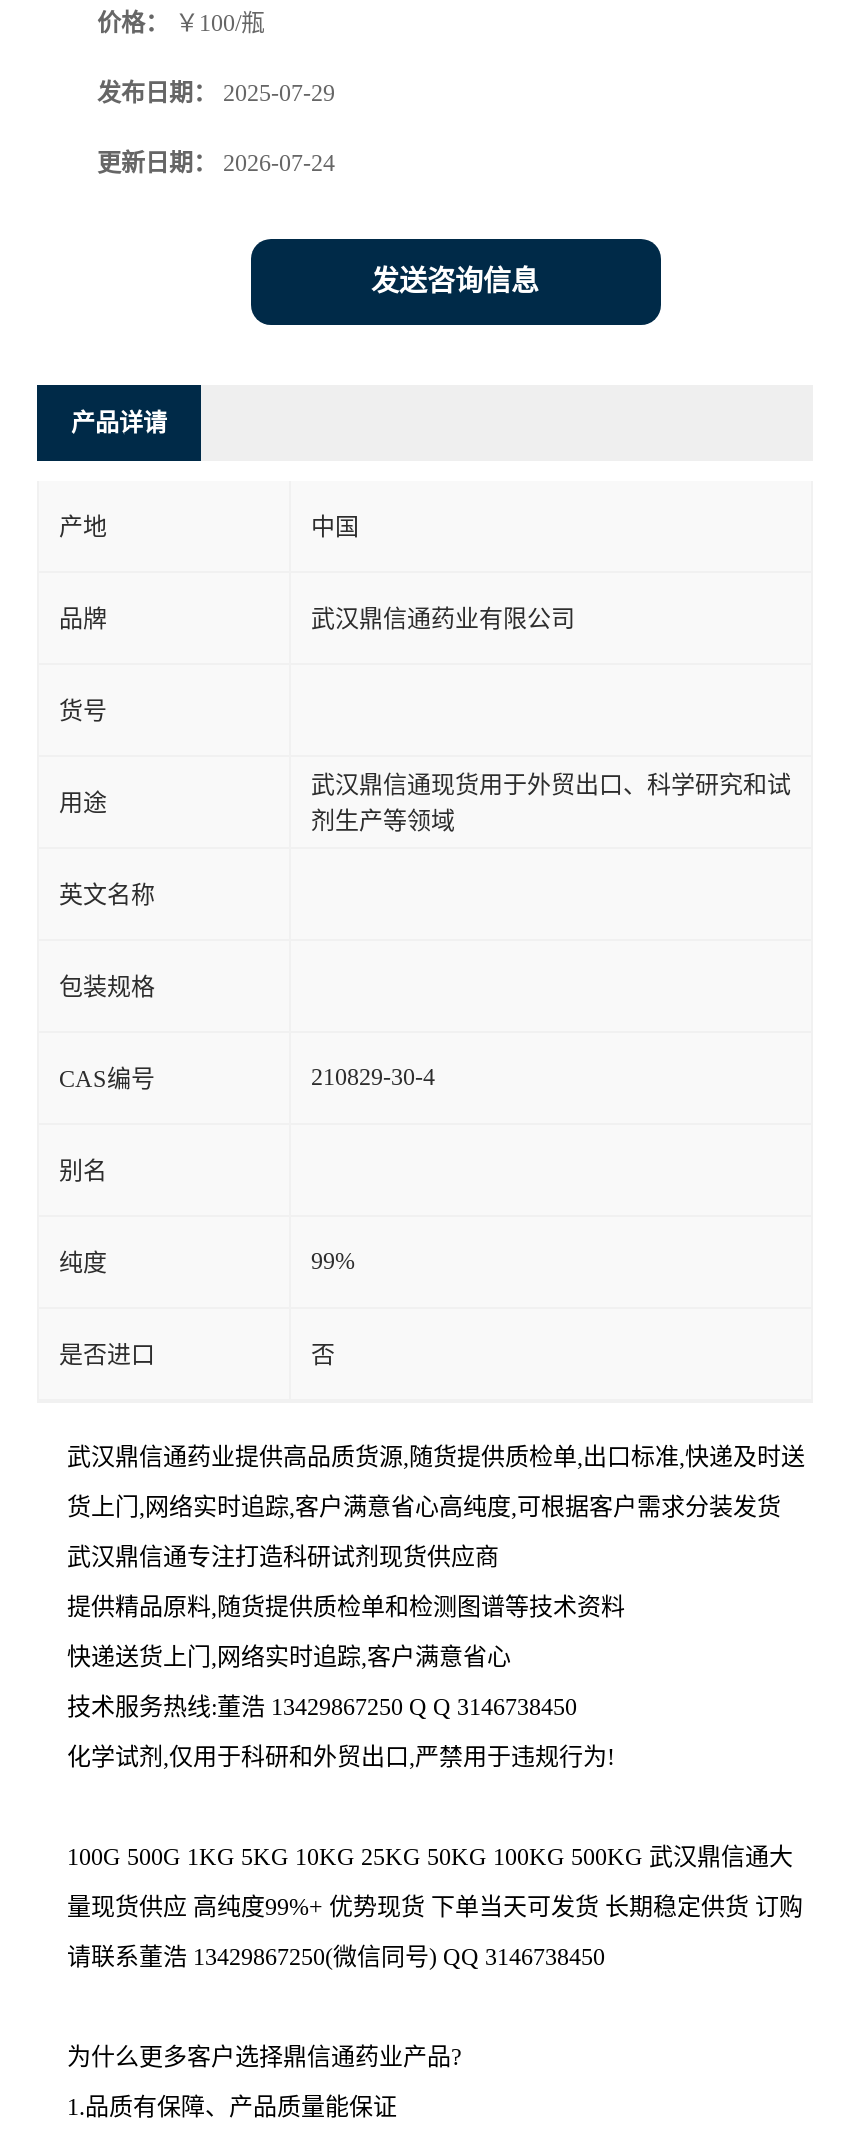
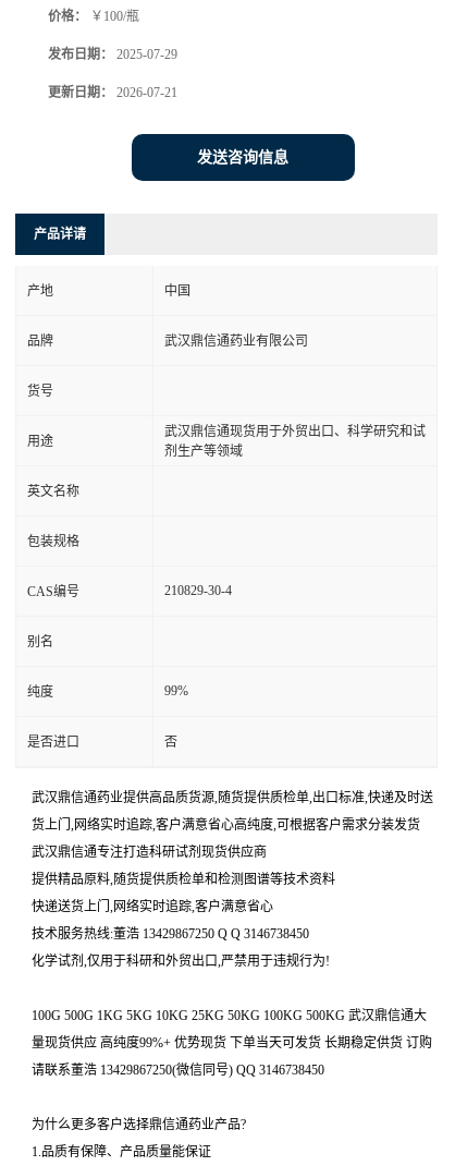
- 更新日期：2026-07-24
+ 更新日期：2026-07-21
